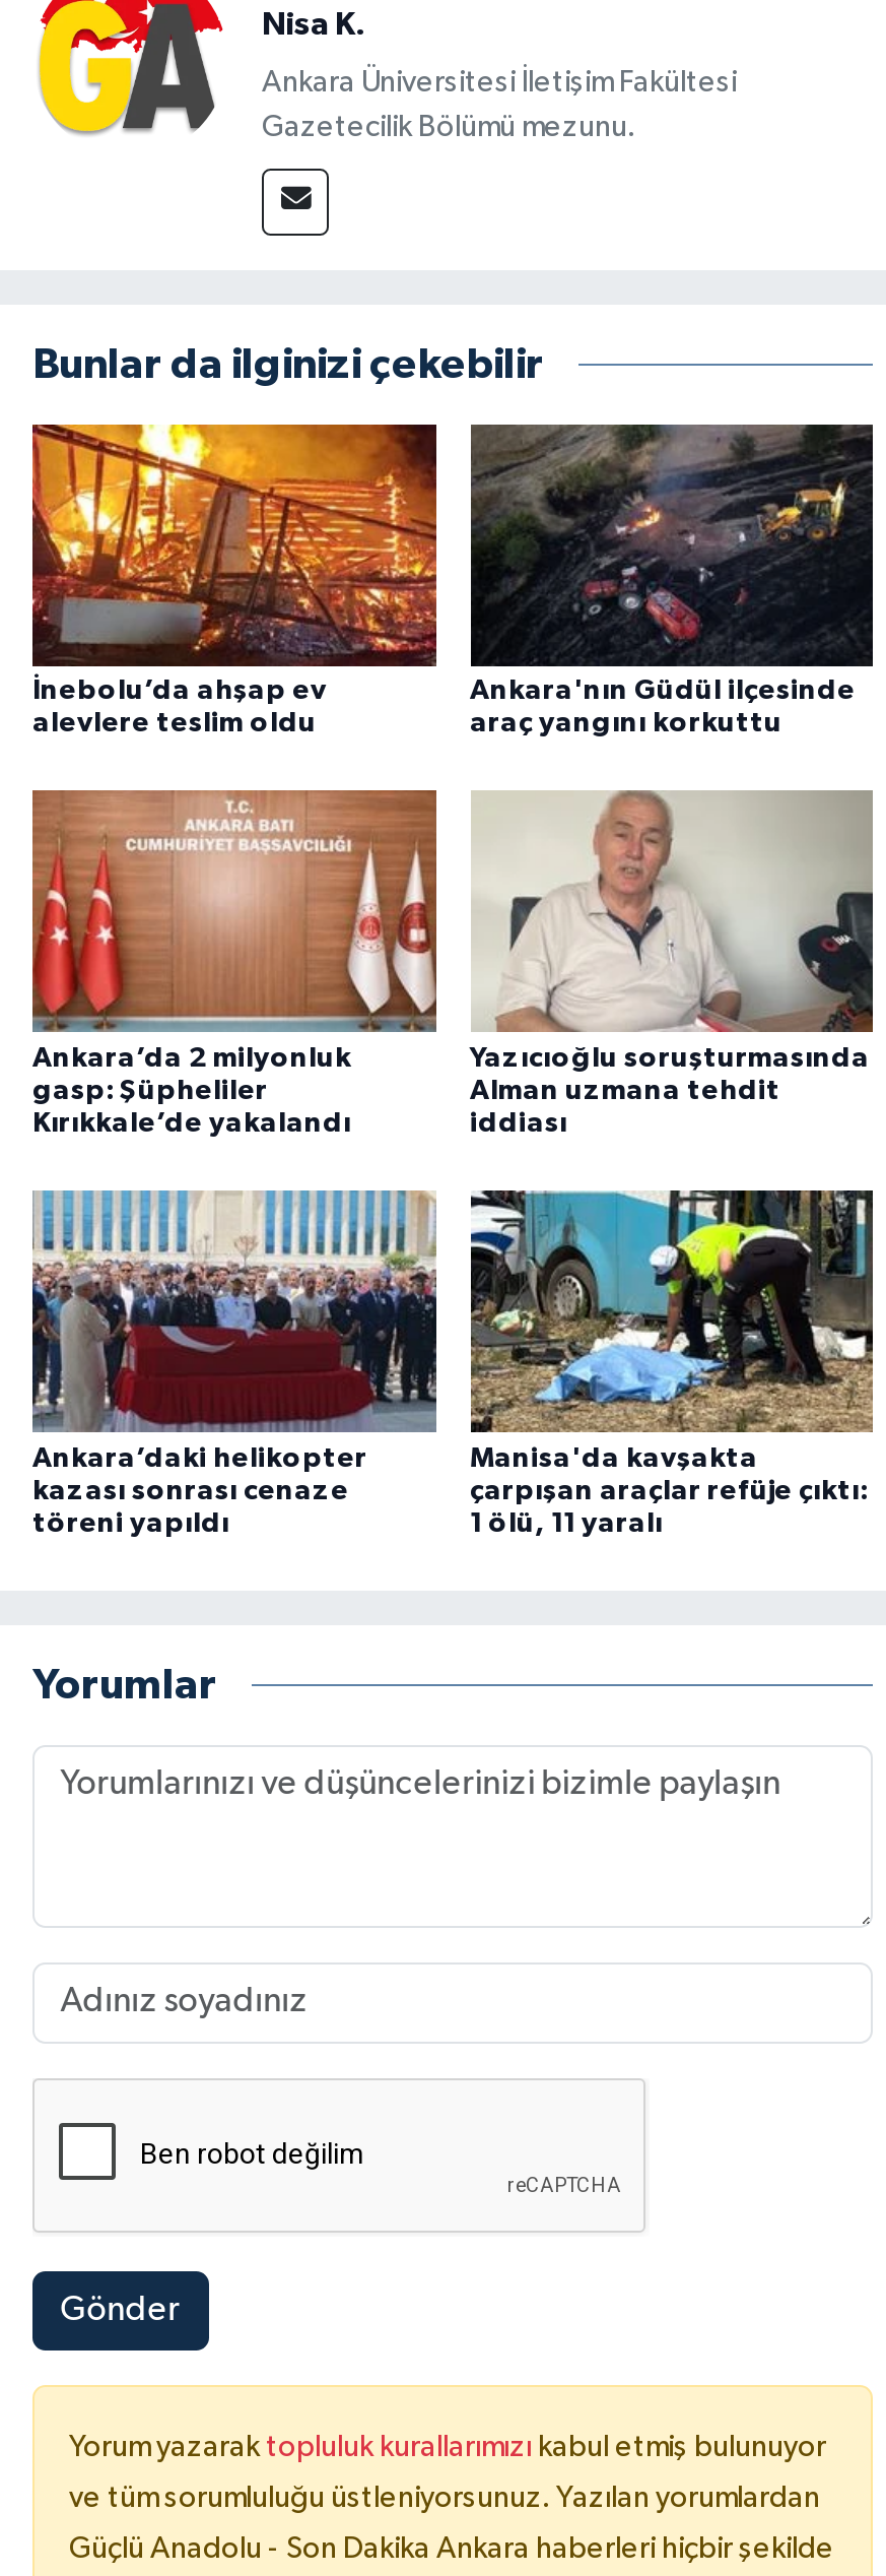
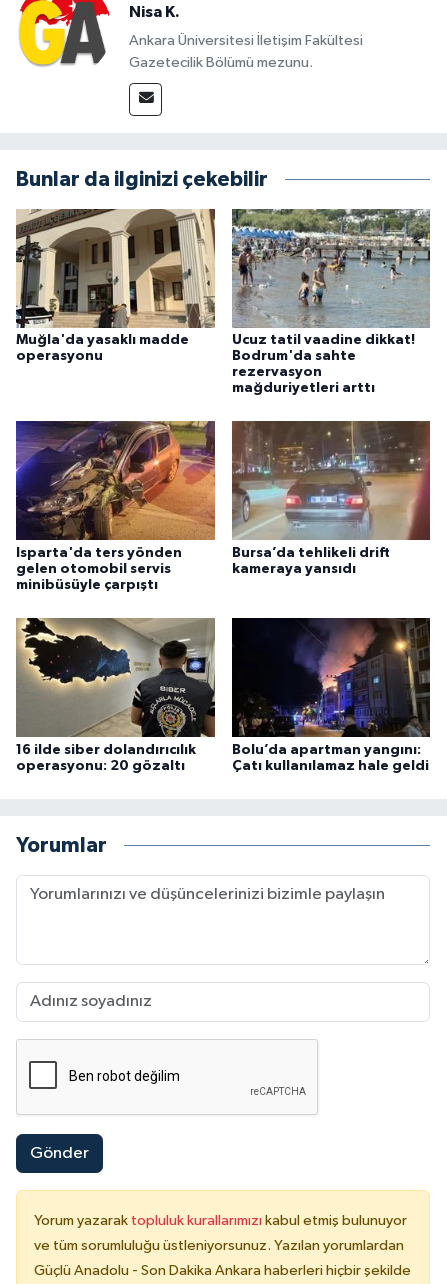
- [image]
- İnebolu’da ahşap ev
- alevlere teslim oldu
+ [image]
+ Muğla'da yasaklı madde
+ operasyonu

- [image]
- Ankara'nın Güdül ilçesinde
- araç yangını korkuttu
+ [image]
+ Ucuz tatil vaadine dikkat!
+ Bodrum'da sahte
+ rezervasyon
+ mağduriyetleri arttı

- [image]
- Ankara’da 2 milyonluk
- gasp: Şüpheliler
- Kırıkkale’de yakalandı
+ [image]
+ Isparta'da ters yönden
+ gelen otomobil servis
+ minibüsüyle çarpıştı

- [image]
- Yazıcıoğlu soruşturmasında
- Alman uzmana tehdit
- iddiası
+ [image]
+ Bursa’da tehlikeli drift
+ kameraya yansıdı

- [image]
- Ankara’daki helikopter
- kazası sonrası cenaze
- töreni yapıldı
+ [image]
+ 16 ilde siber dolandırıcılık
+ operasyonu: 20 gözaltı

- [image]
- Manisa'da kavşakta
- çarpışan araçlar refüje çıktı:
- 1 ölü, 11 yaralı
+ [image]
+ Bolu’da apartman yangını:
+ Çatı kullanılamaz hale geldi
